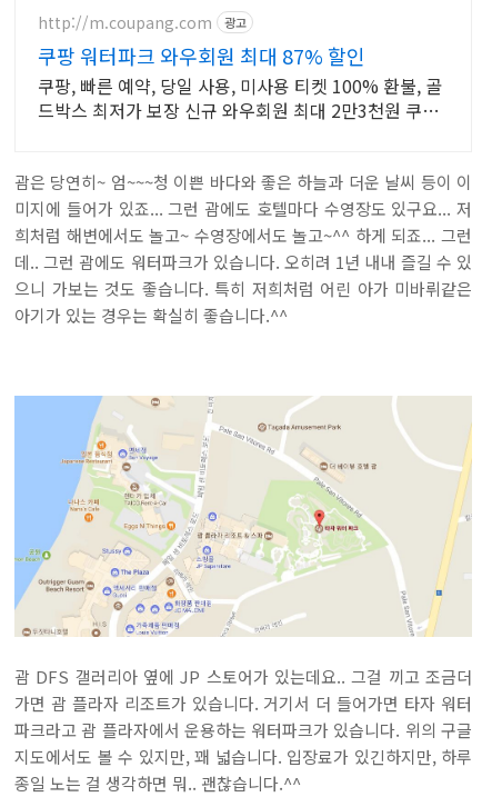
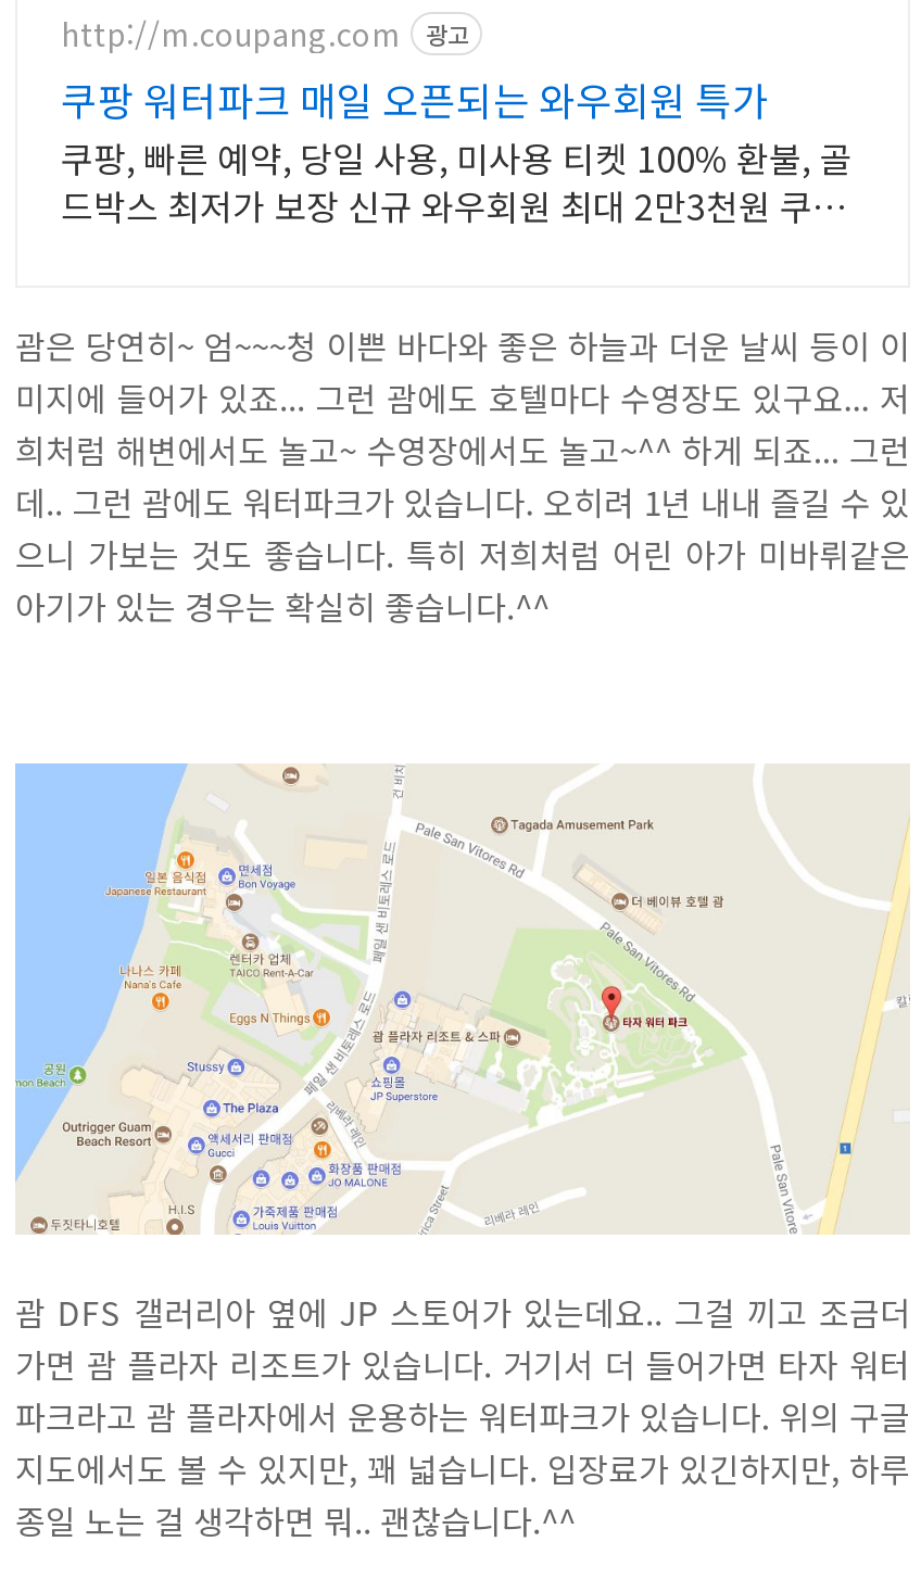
- 쿠팡 워터파크 와우회원 최대 87% 할인
+ 쿠팡 워터파크 매일 오픈되는 와우회원 특가
